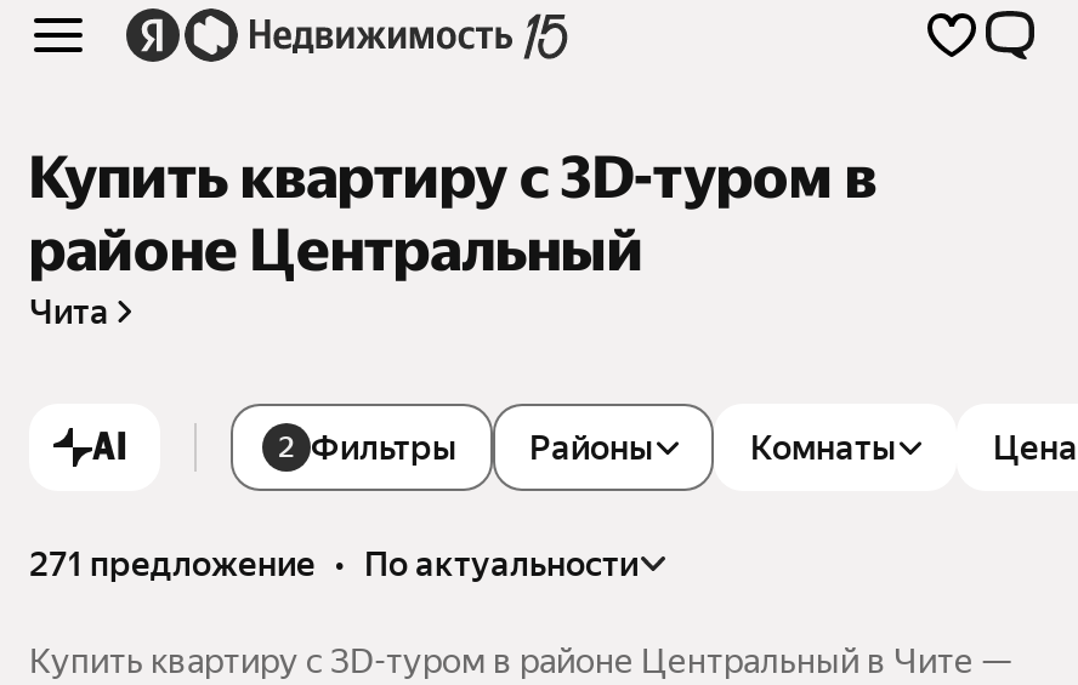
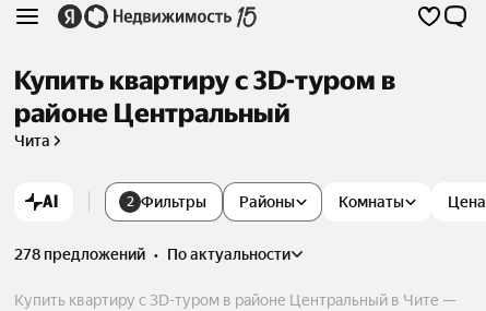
- 271 предложение • по актуальности
+ 278 предложений • по актуальности
